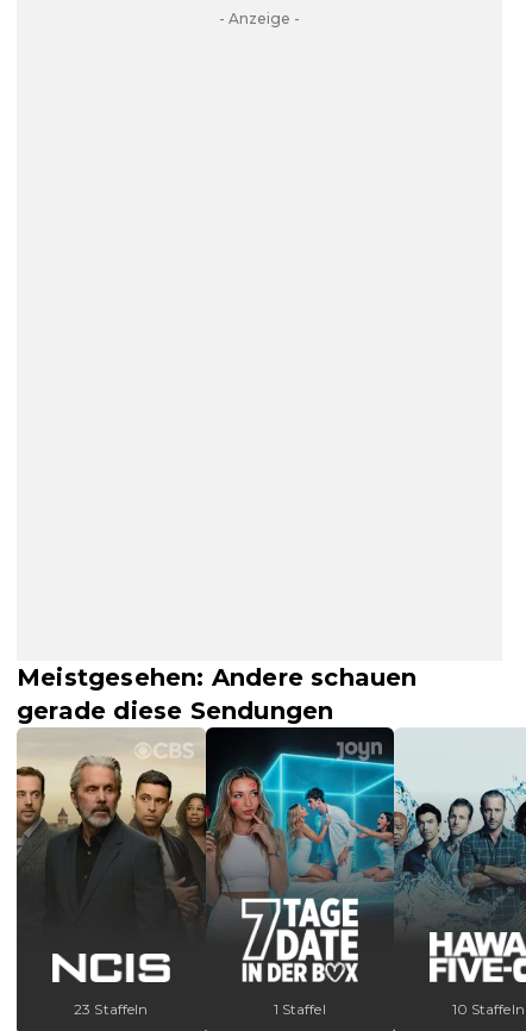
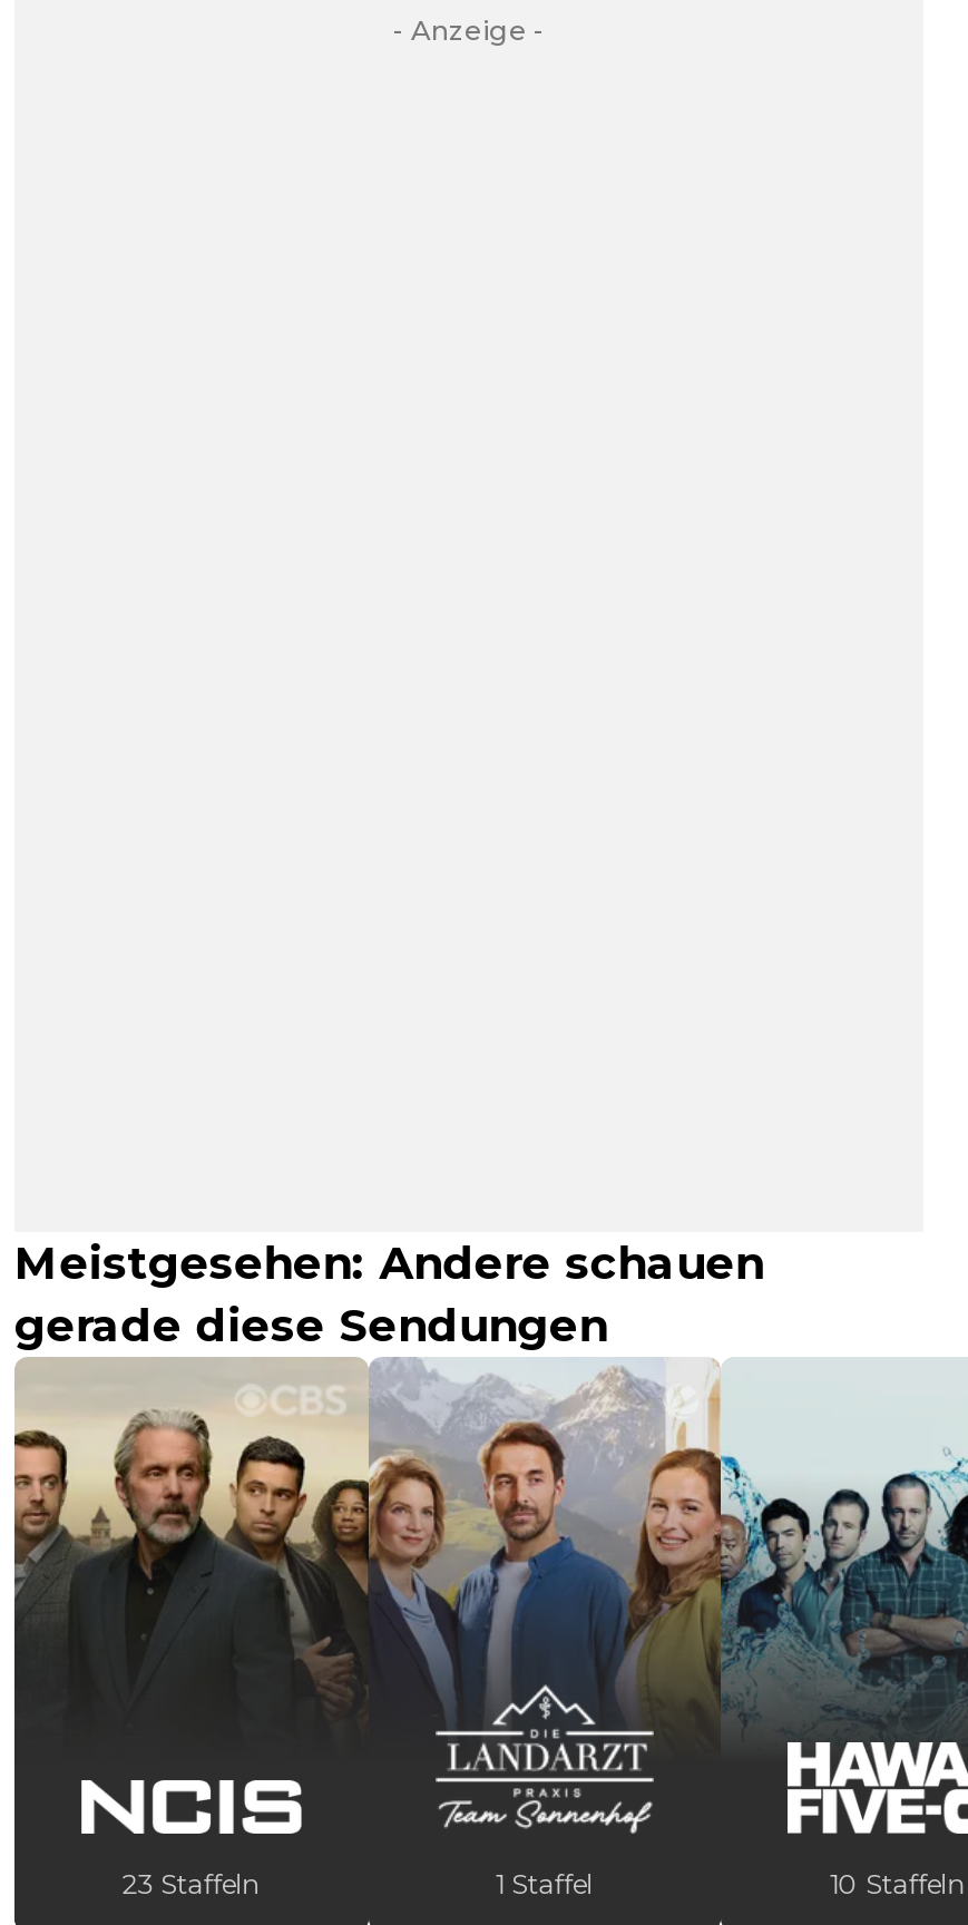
- [image]
+ [image]
